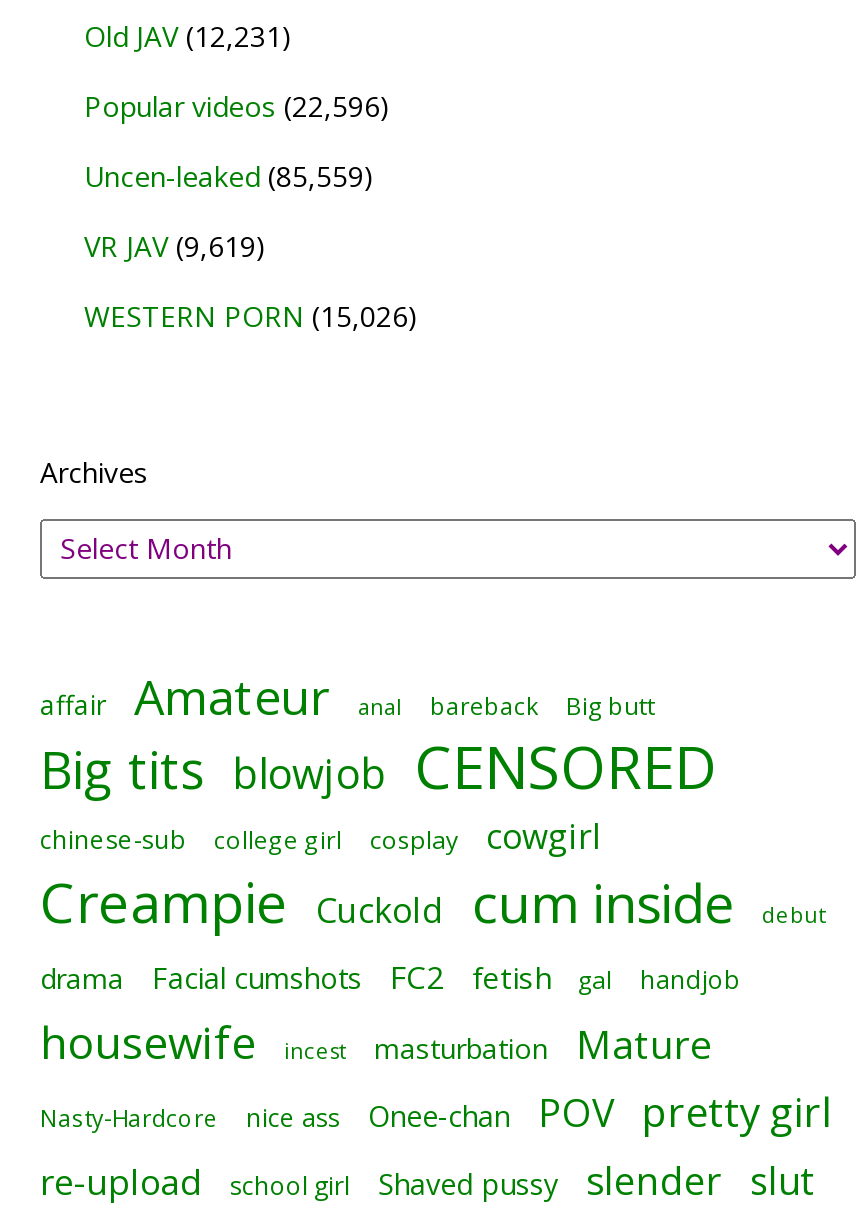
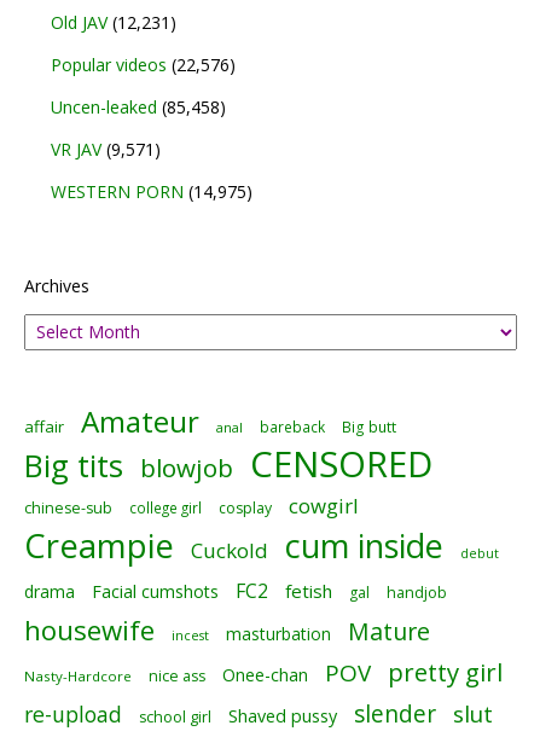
- Popular videos (22,596)
+ Popular videos (22,576)

- Uncen-leaked (85,559)
+ Uncen-leaked (85,458)

- VR JAV (9,619)
+ VR JAV (9,571)

- WESTERN PORN (15,026)
+ WESTERN PORN (14,975)
